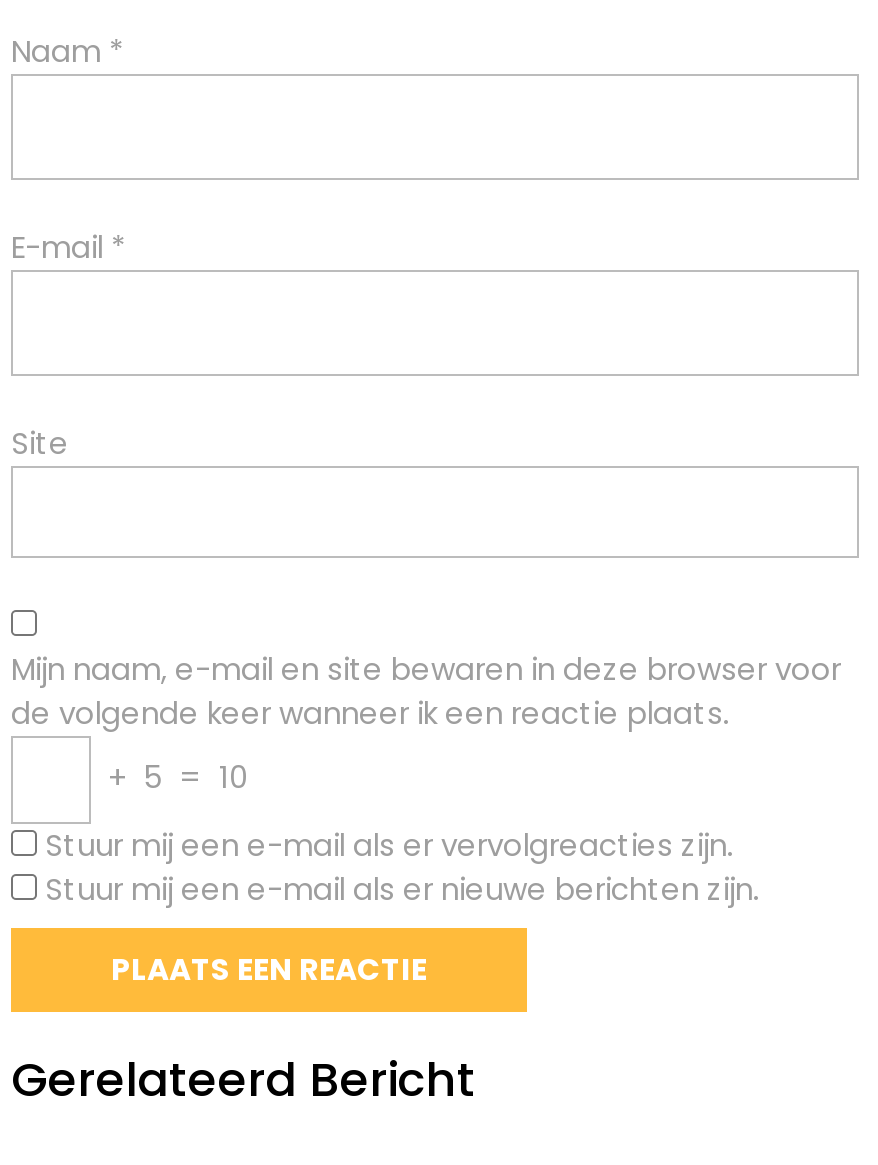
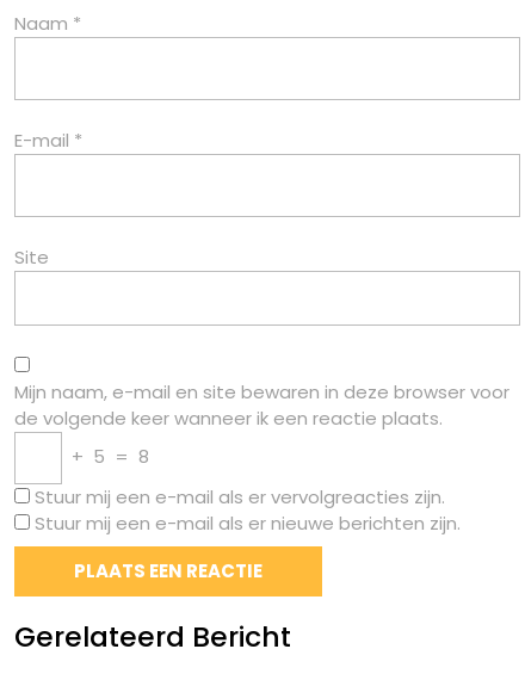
- + 5 = 10
+ + 5 = 8
